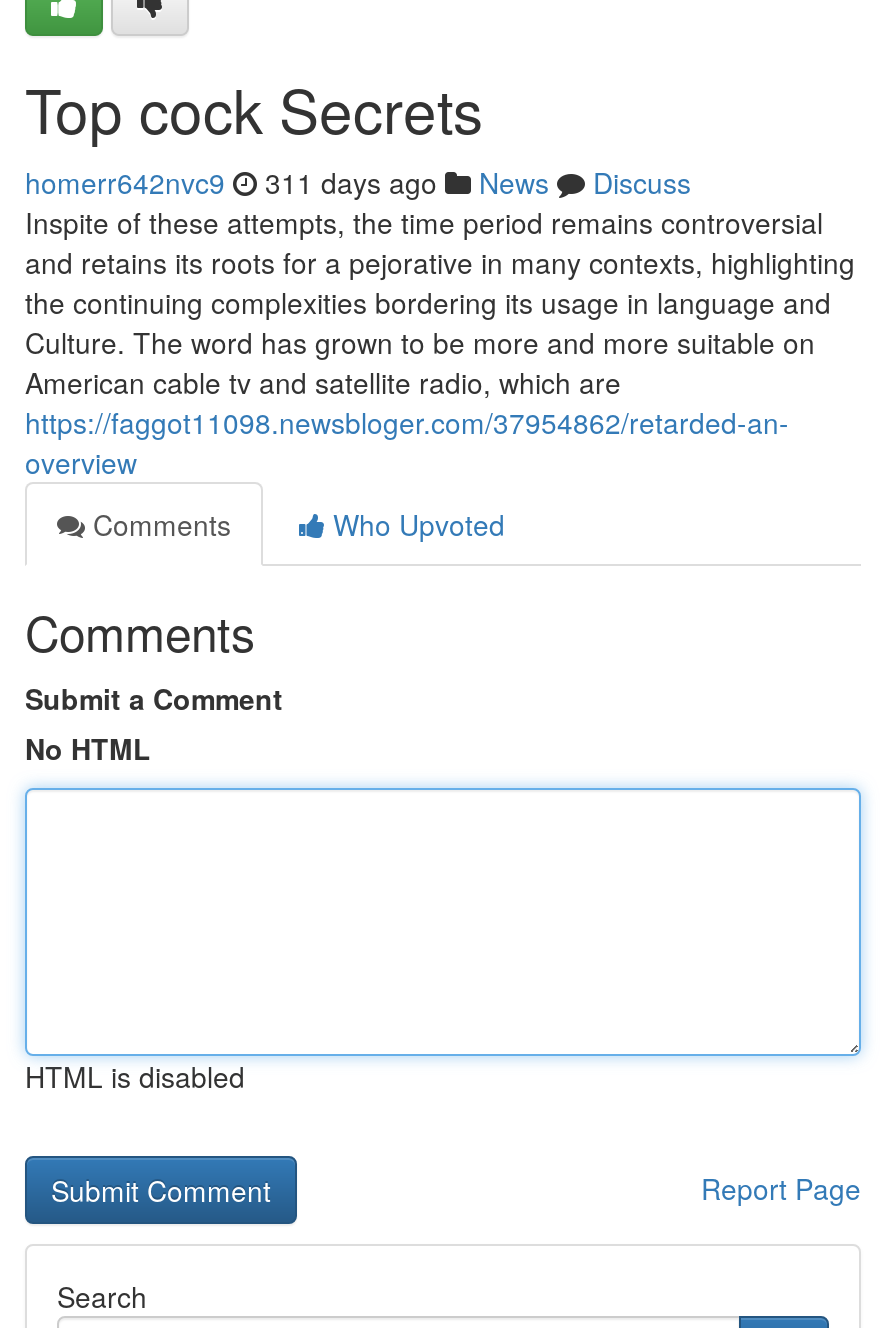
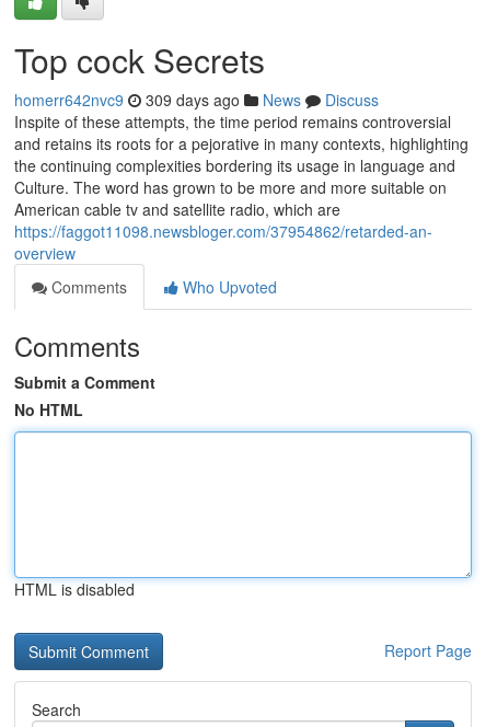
- homerr642nvc9 311 days ago News Discuss
+ homerr642nvc9 309 days ago News Discuss
